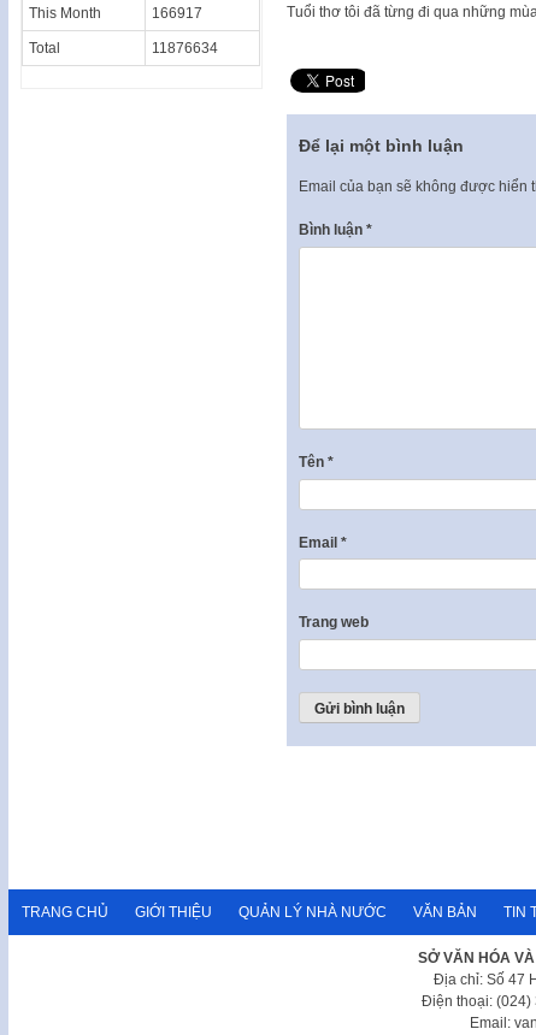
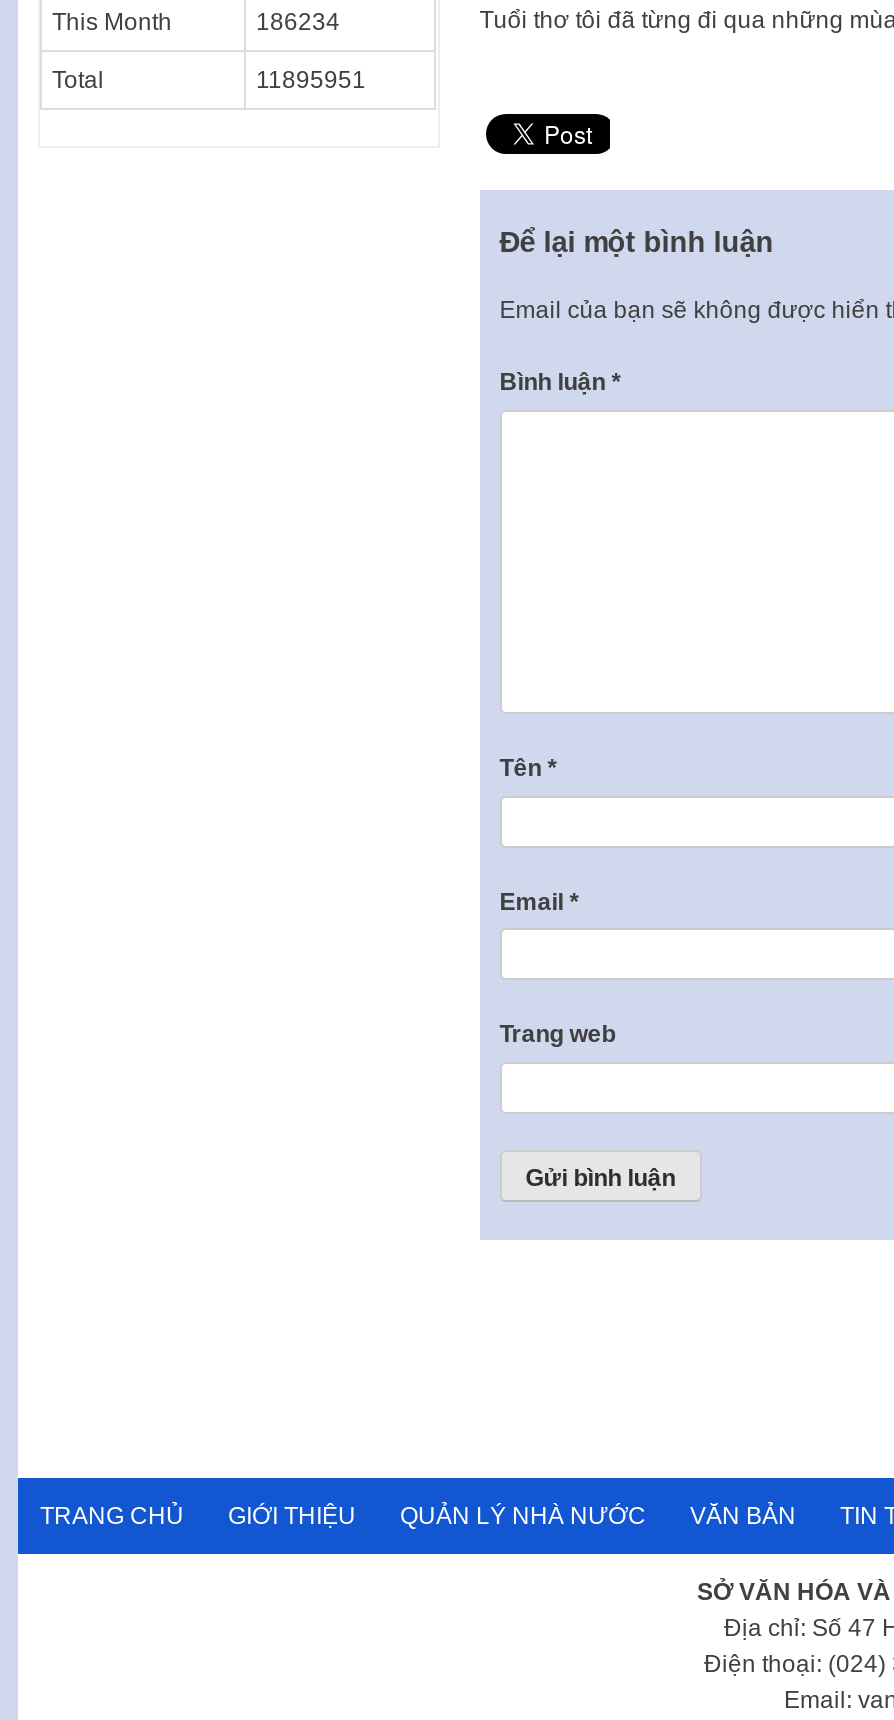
- 166917
+ 186234

- 11876634
+ 11895951
